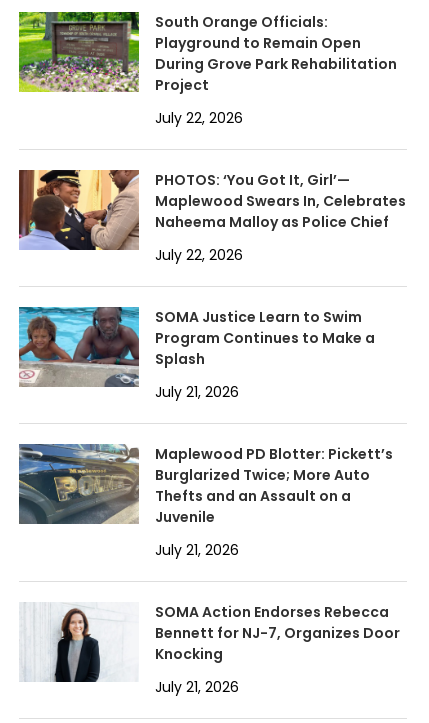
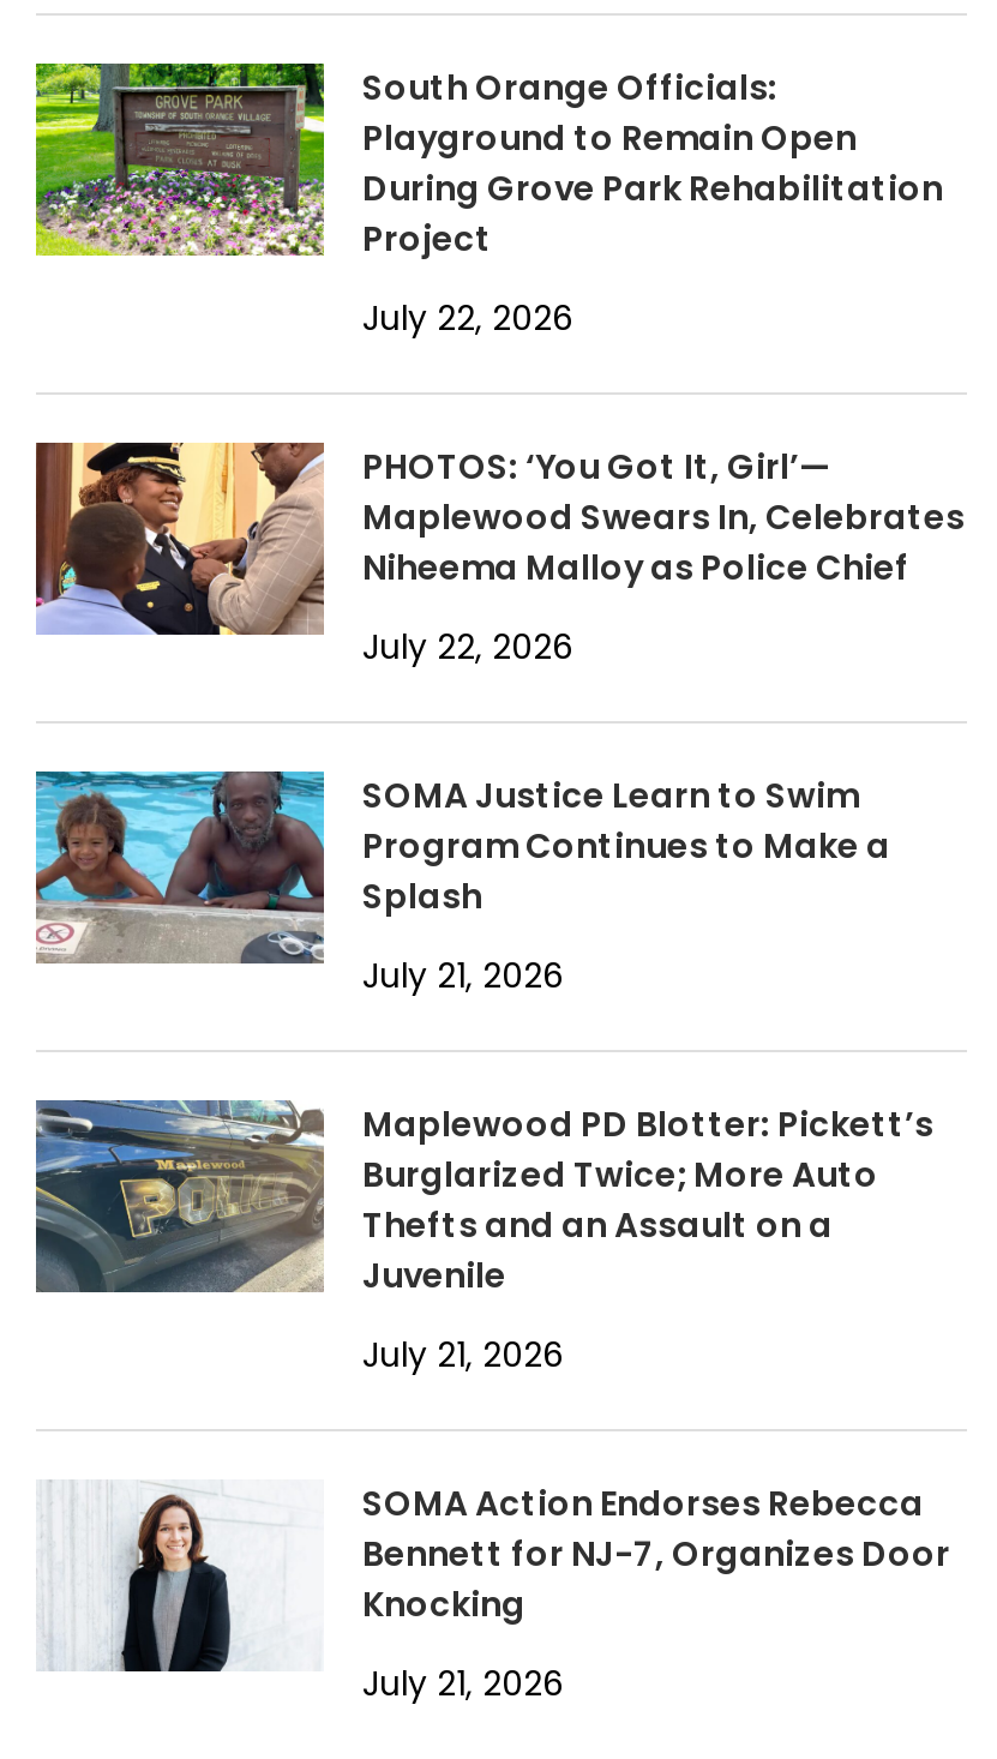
- Naheema Malloy as Police Chief
+ Niheema Malloy as Police Chief
